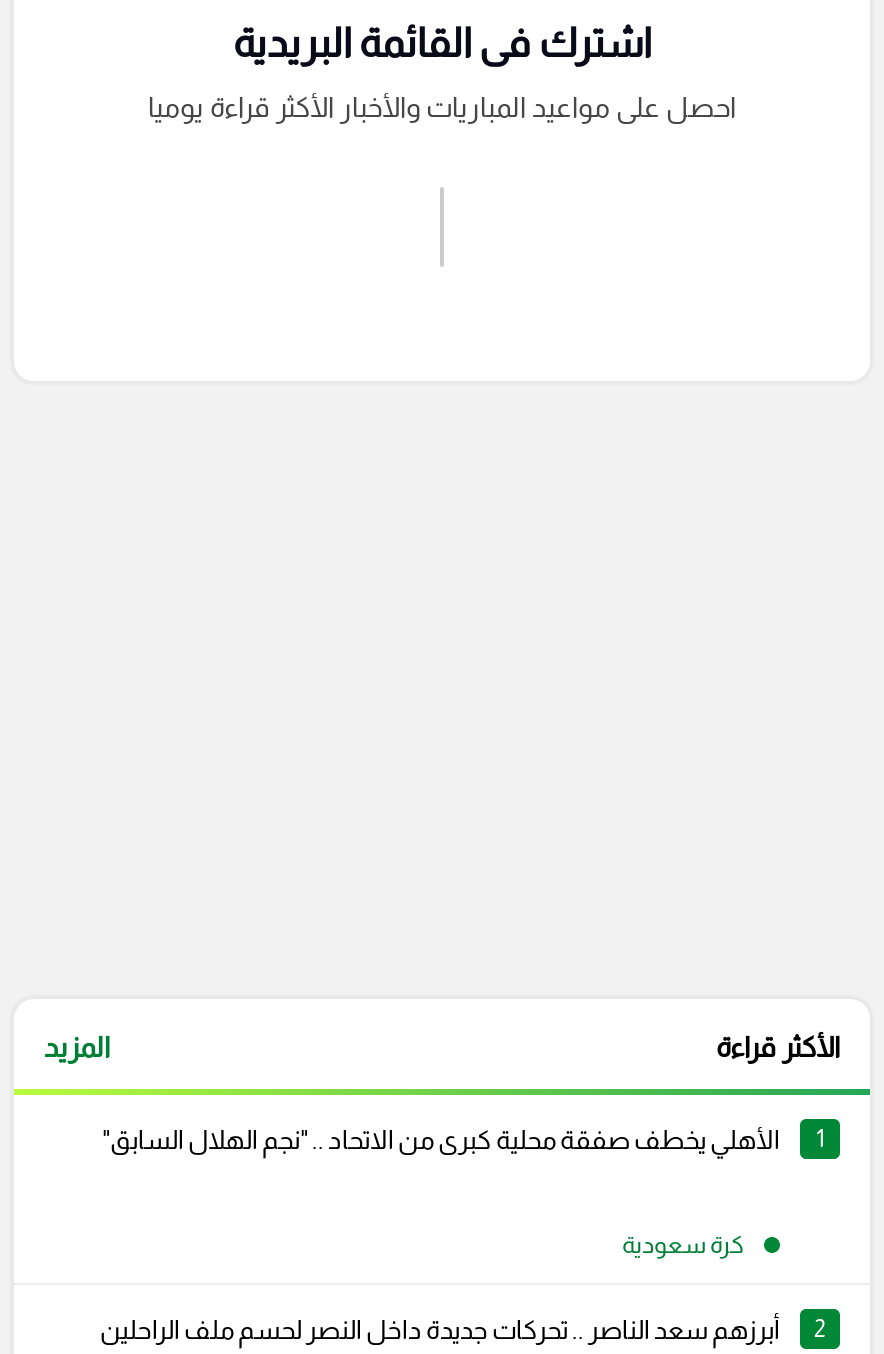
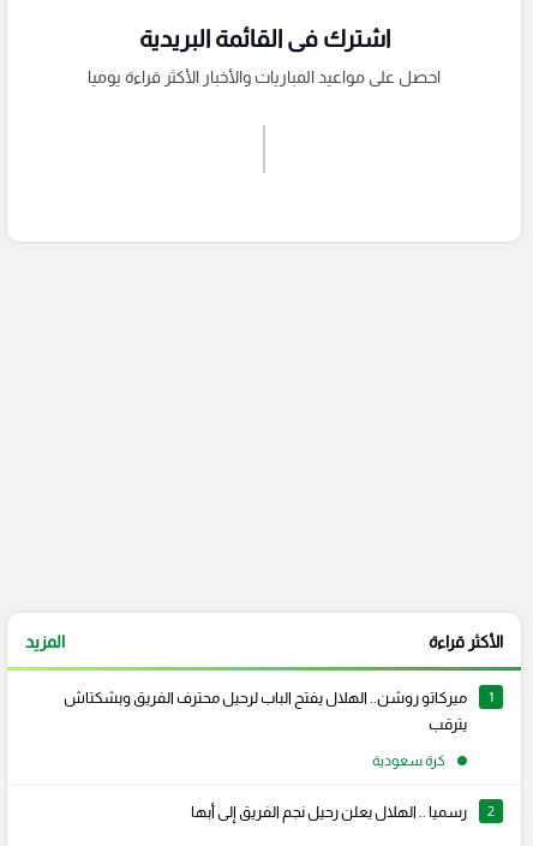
- الأهلي يخطف صفقة محلية كبرى من الاتحاد .. "نجم الهلال السابق"
+ ميركاتو روشن.. الهلال يفتح الباب لرحيل محترف الفريق وبشكتاش
+ يترقب

- أبرزهم سعد الناصر .. تحركات جديدة داخل النصر لحسم ملف الراحلين
+ رسميا .. الهلال يعلن رحيل نجم الفريق إلى أبها
